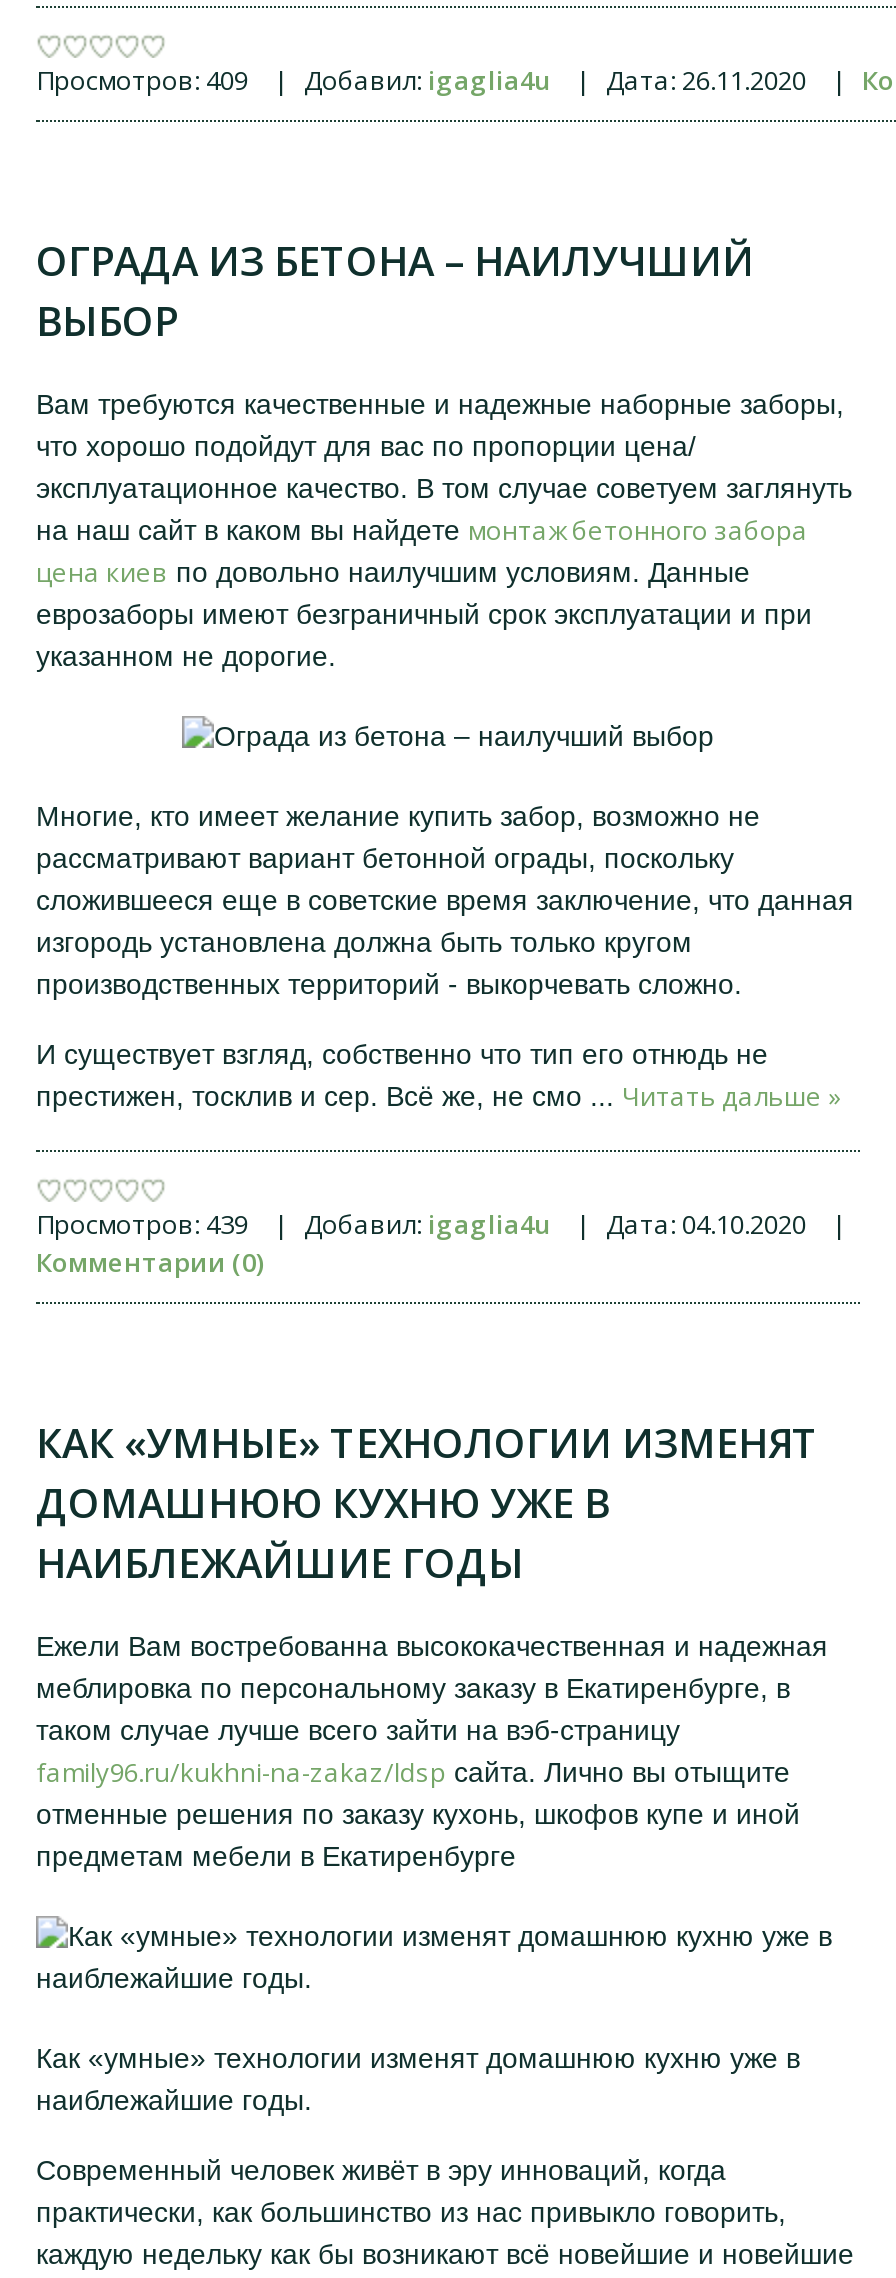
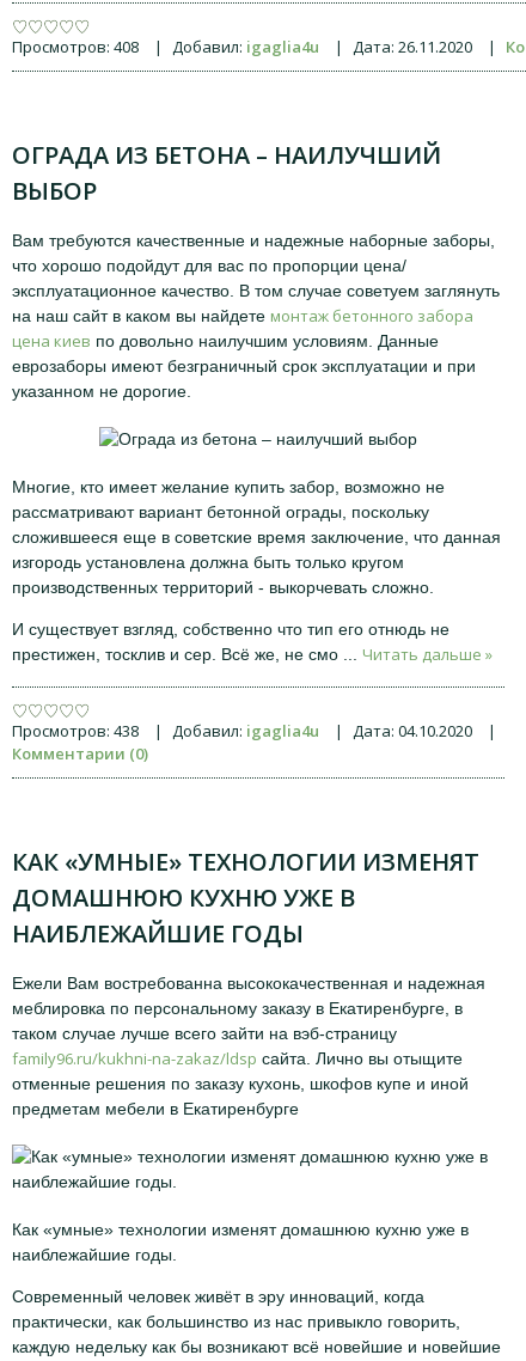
- Просмотров: 409
+ Просмотров: 408

- Просмотров: 439
+ Просмотров: 438
